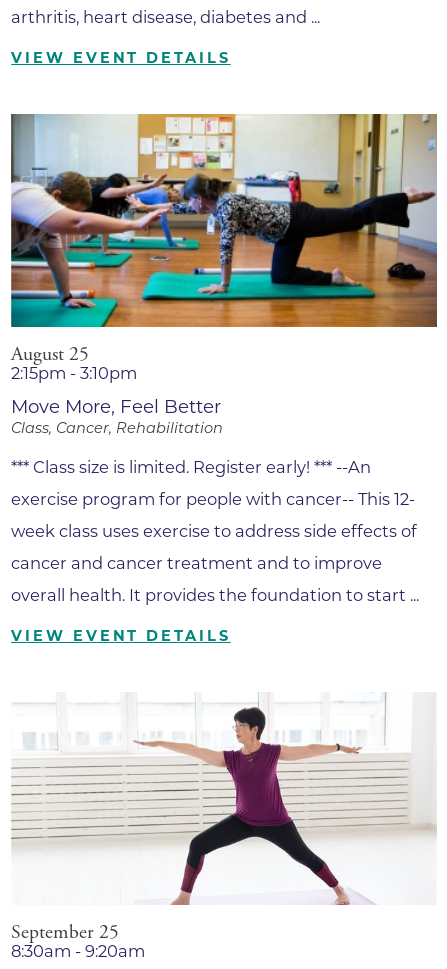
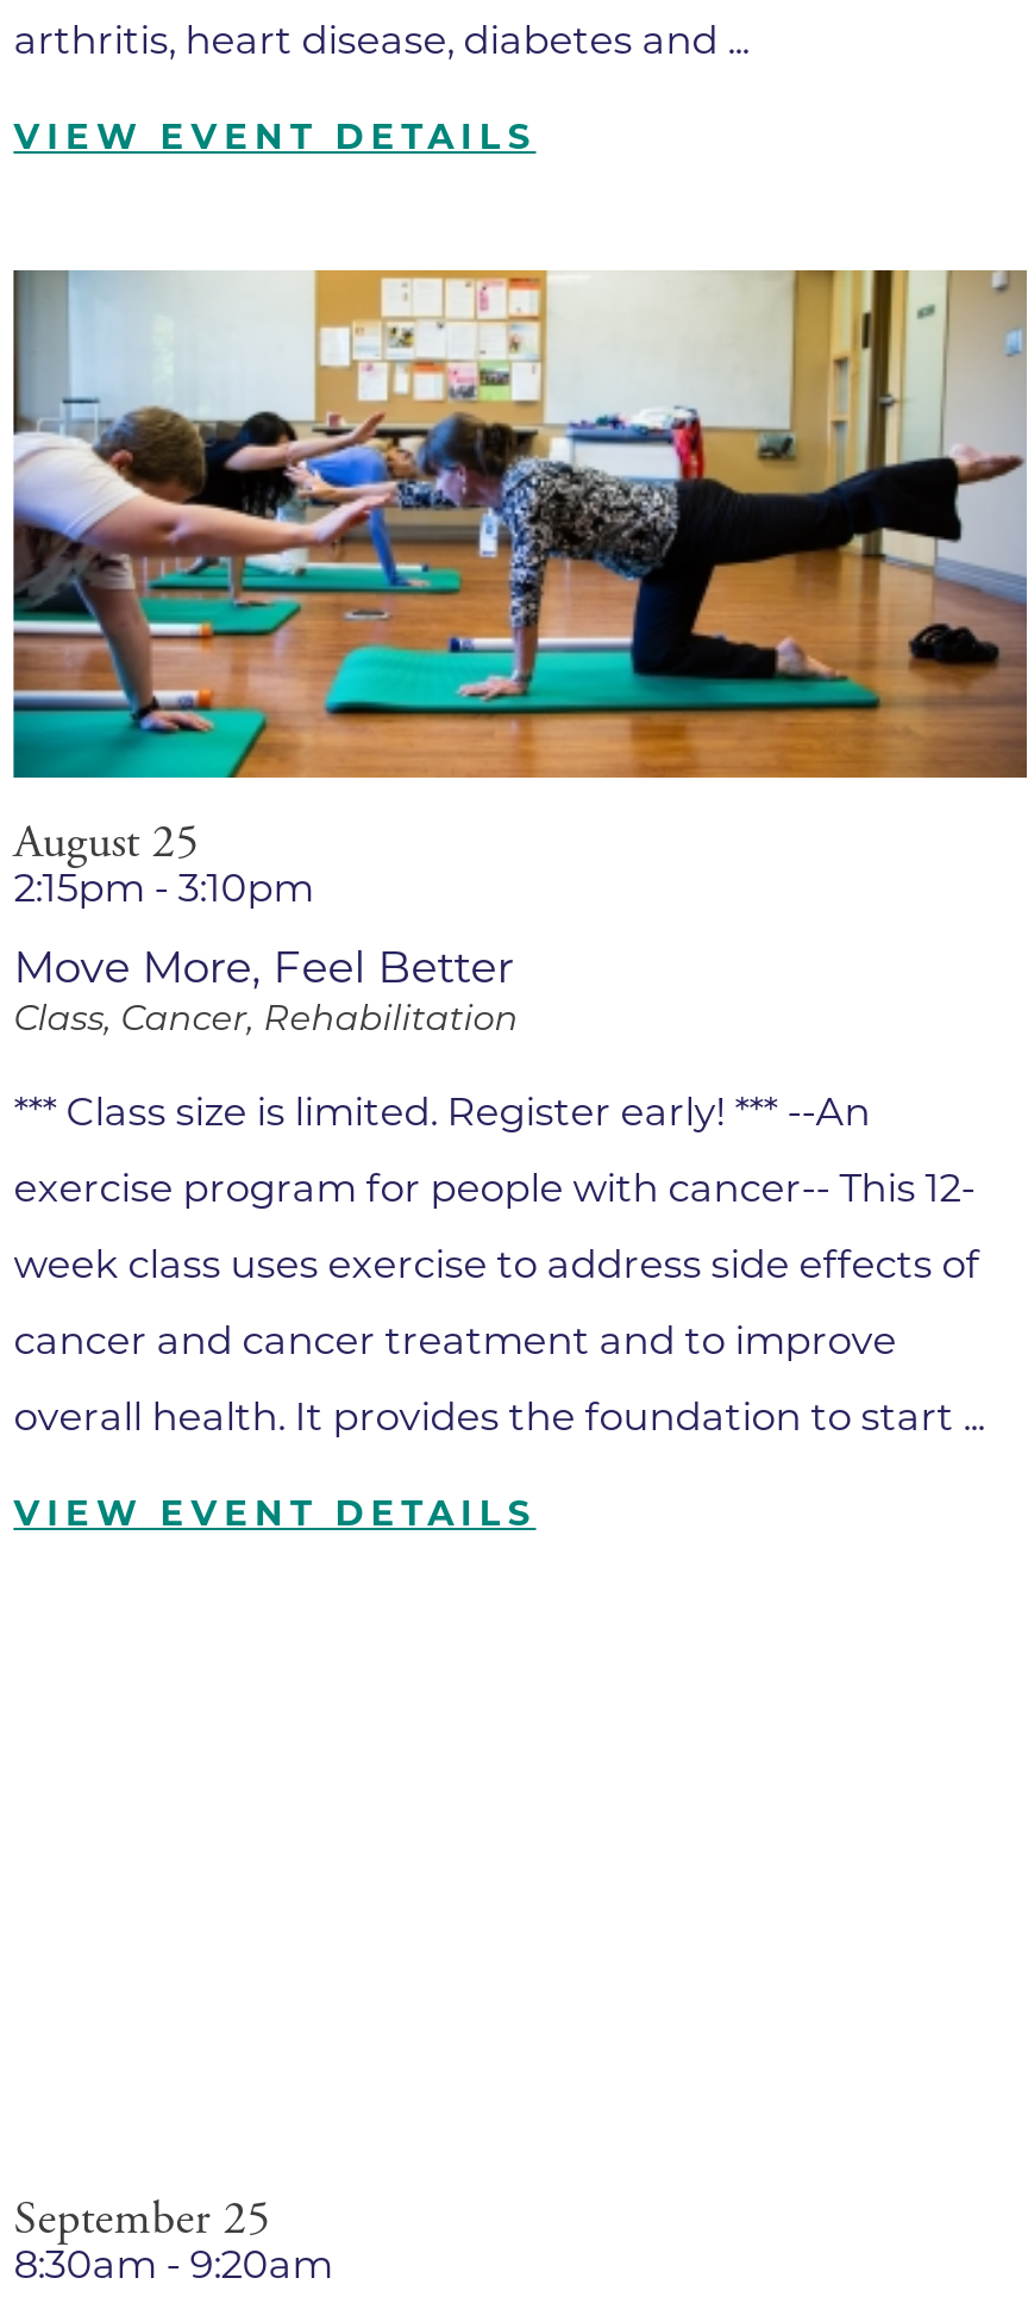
- [image]
